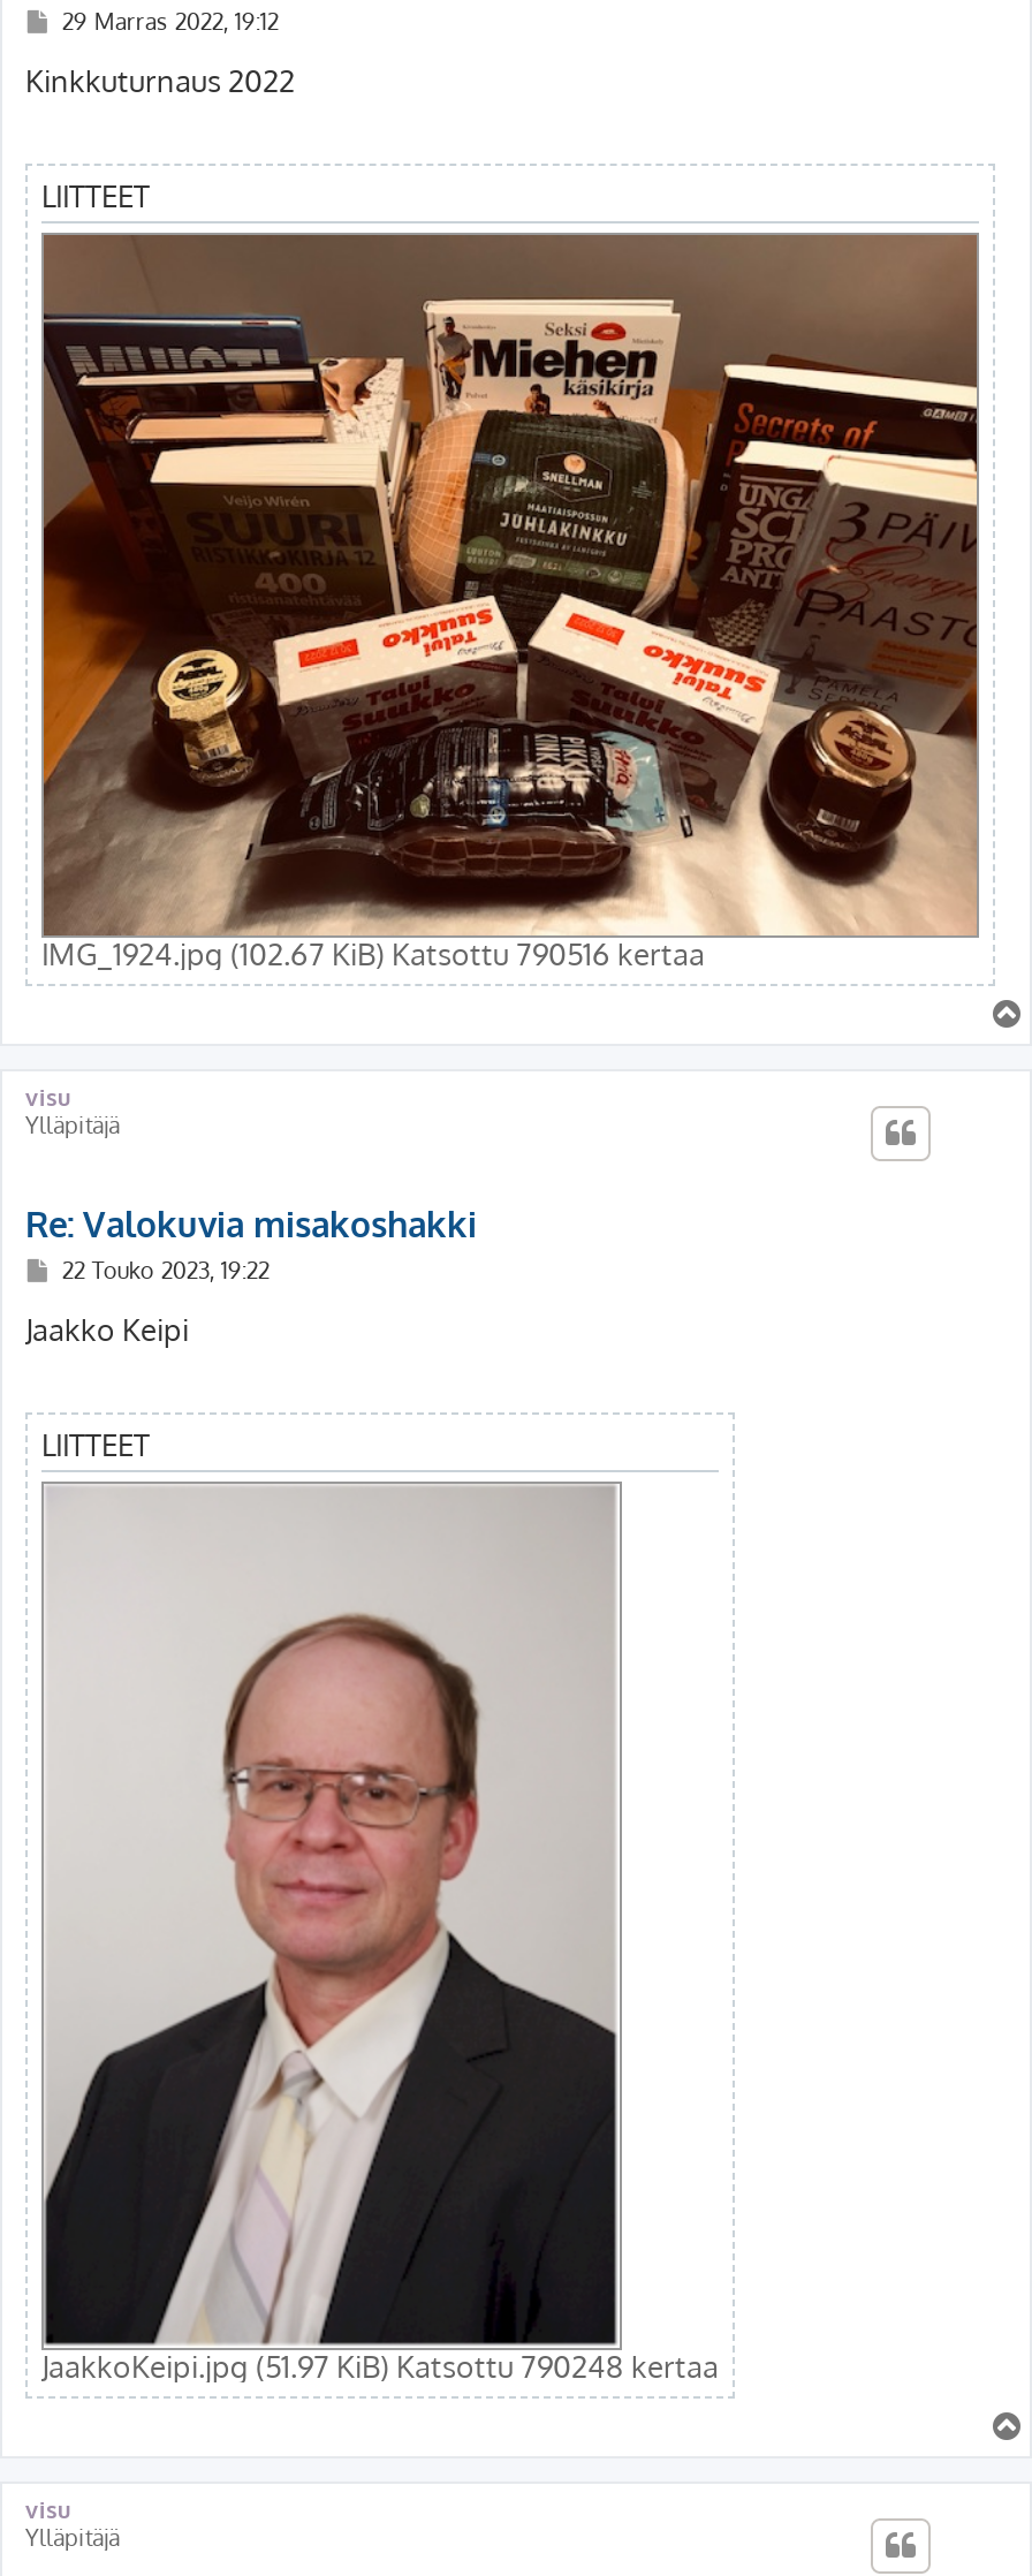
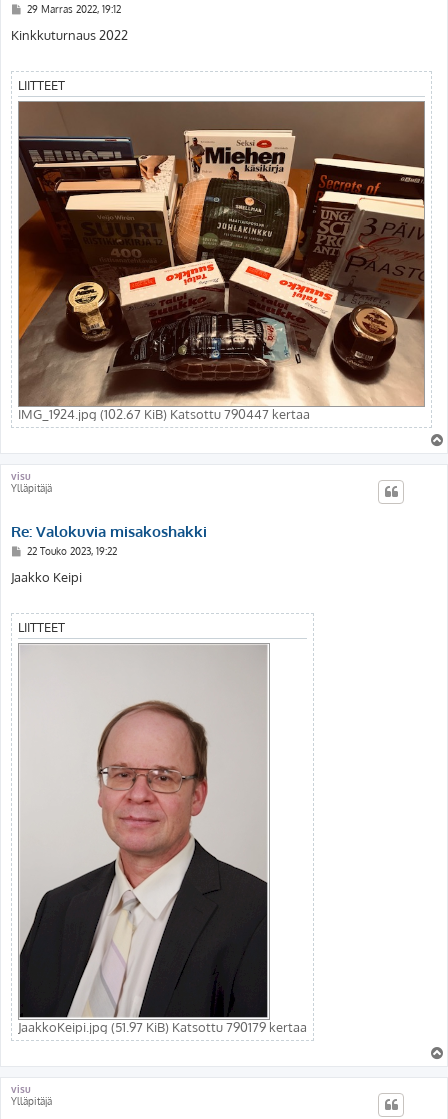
- IMG_1924.jpg (102.67 KiB) Katsottu 790516 kertaa
+ IMG_1924.jpg (102.67 KiB) Katsottu 790447 kertaa

- JaakkoKeipi.jpg (51.97 KiB) Katsottu 790248 kertaa
+ JaakkoKeipi.jpg (51.97 KiB) Katsottu 790179 kertaa
